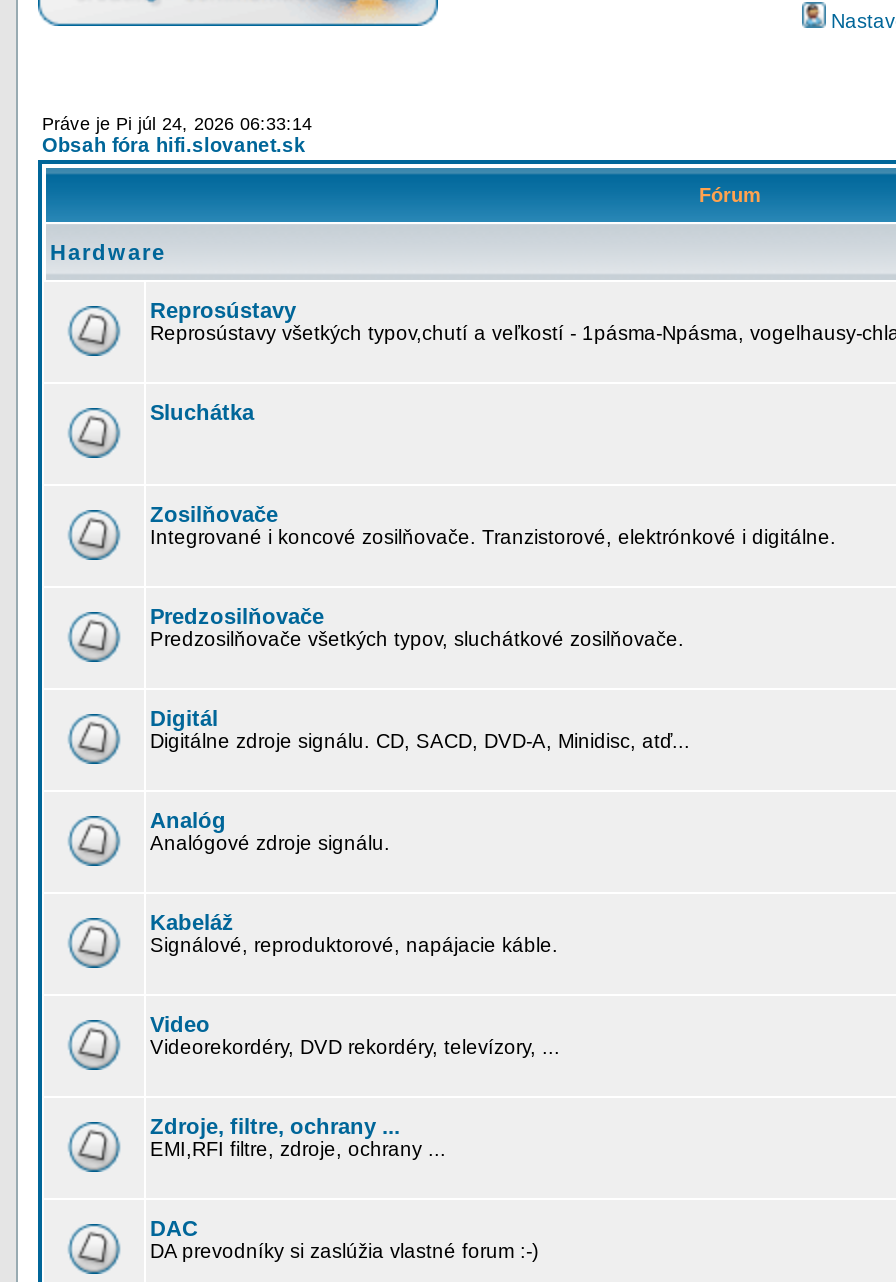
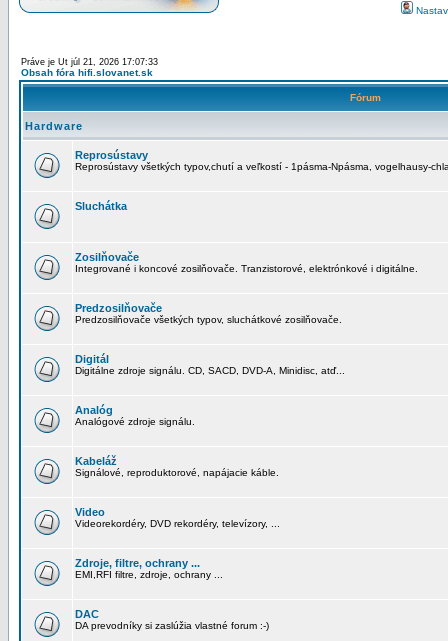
- Práve je Pi júl 24, 2026 06:33:14
+ Práve je Ut júl 21, 2026 17:07:33
